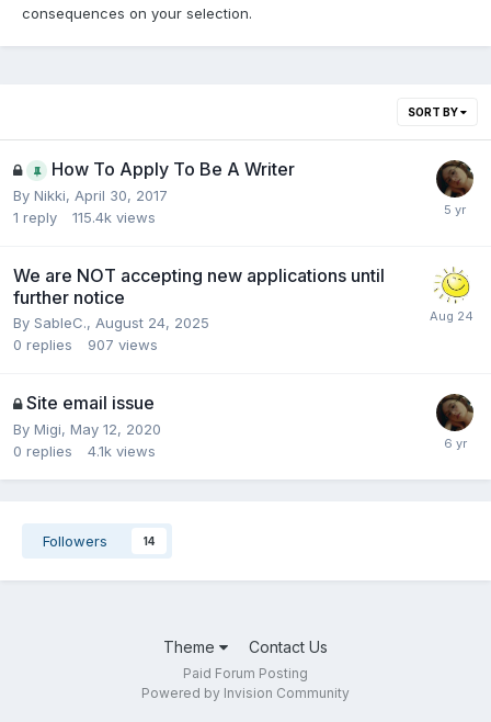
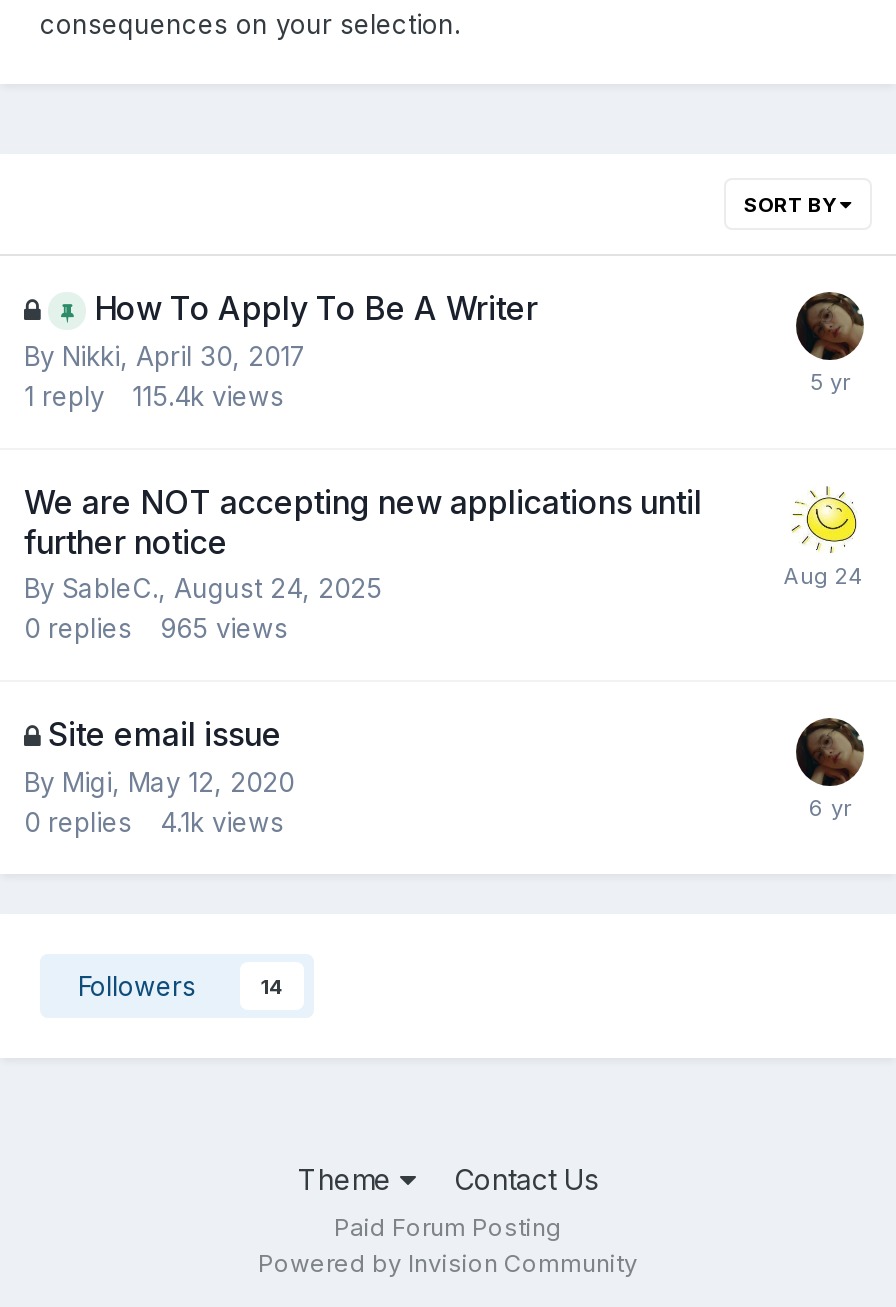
- 0 replies 907 views
+ 0 replies 965 views
